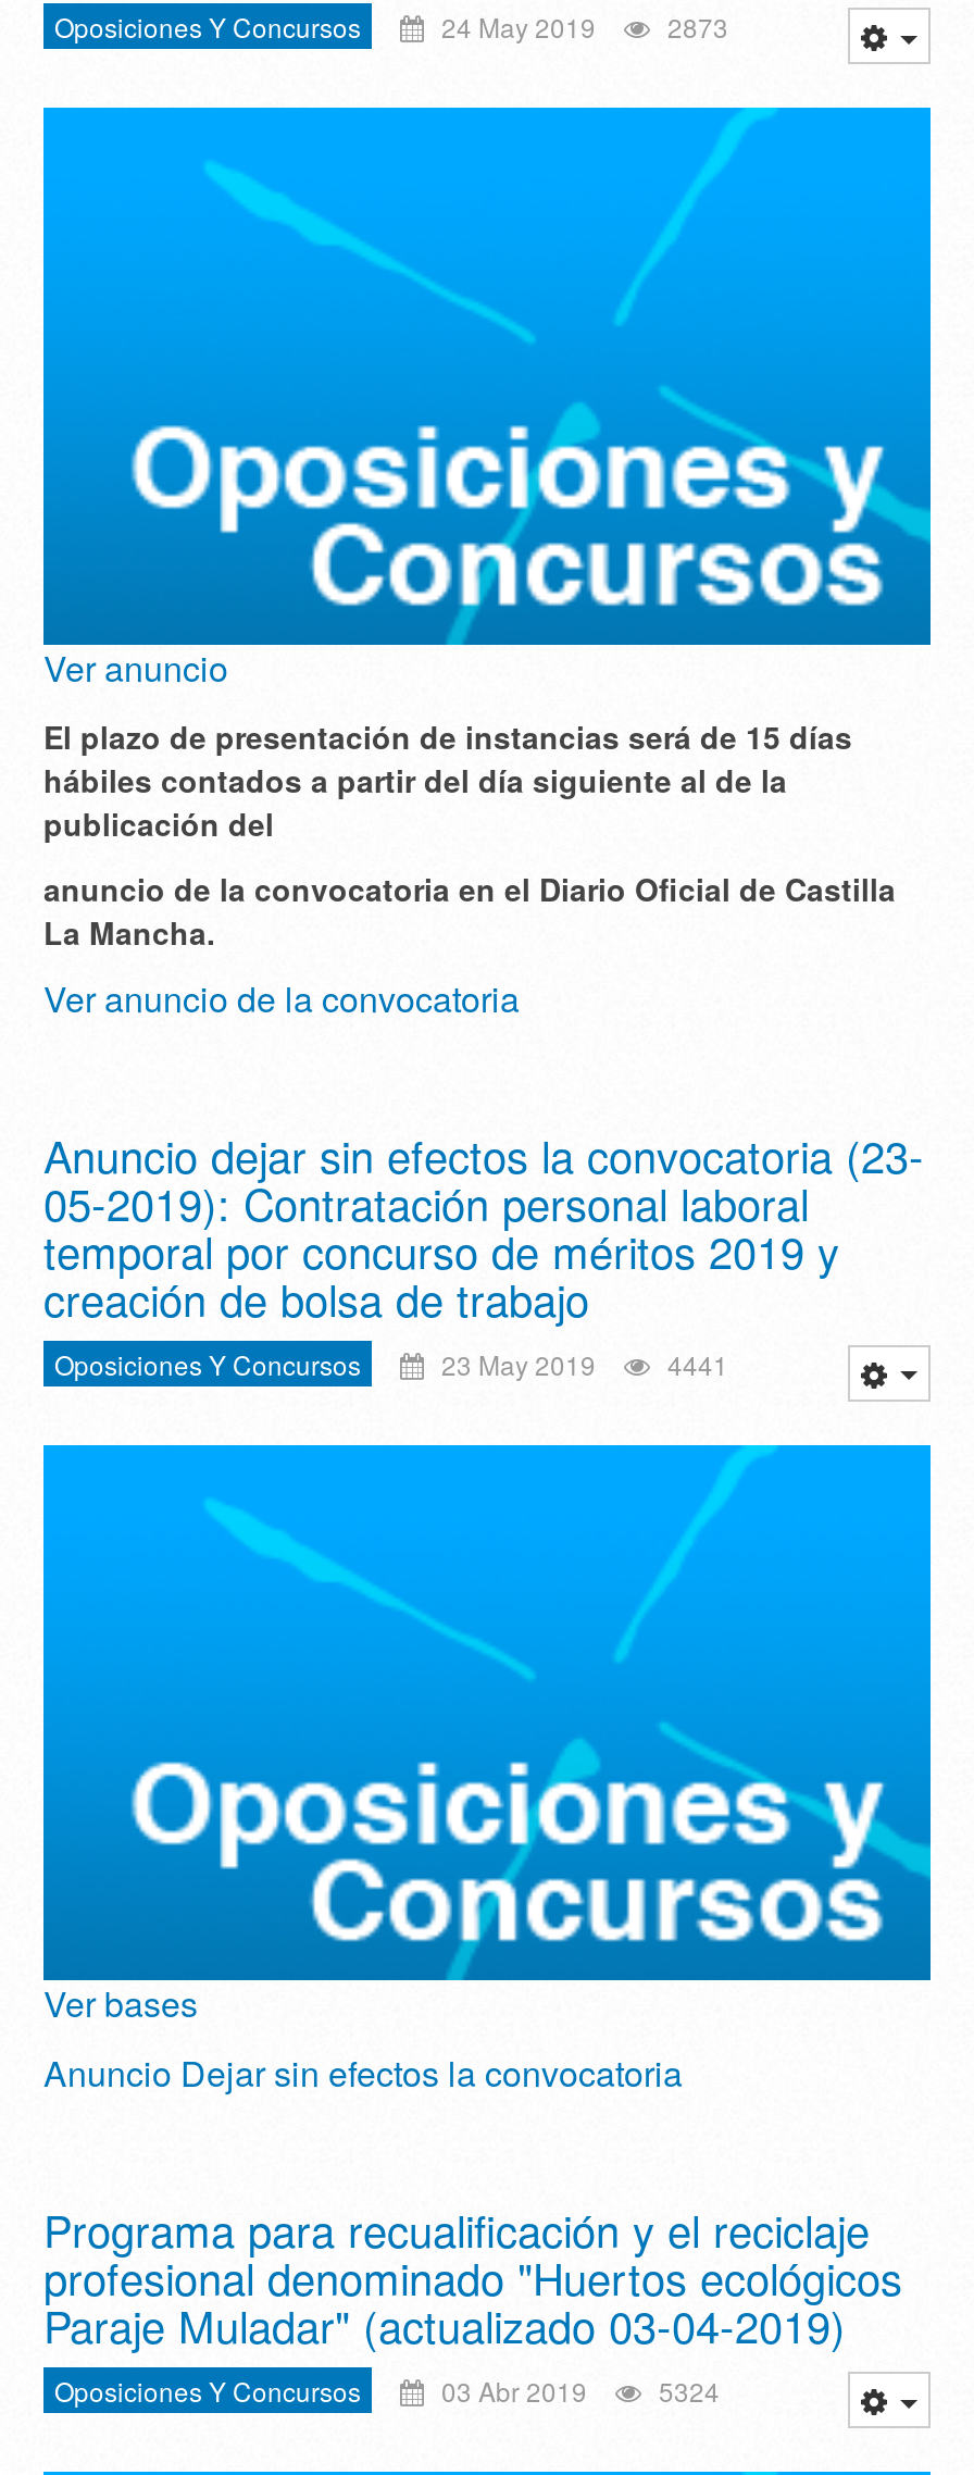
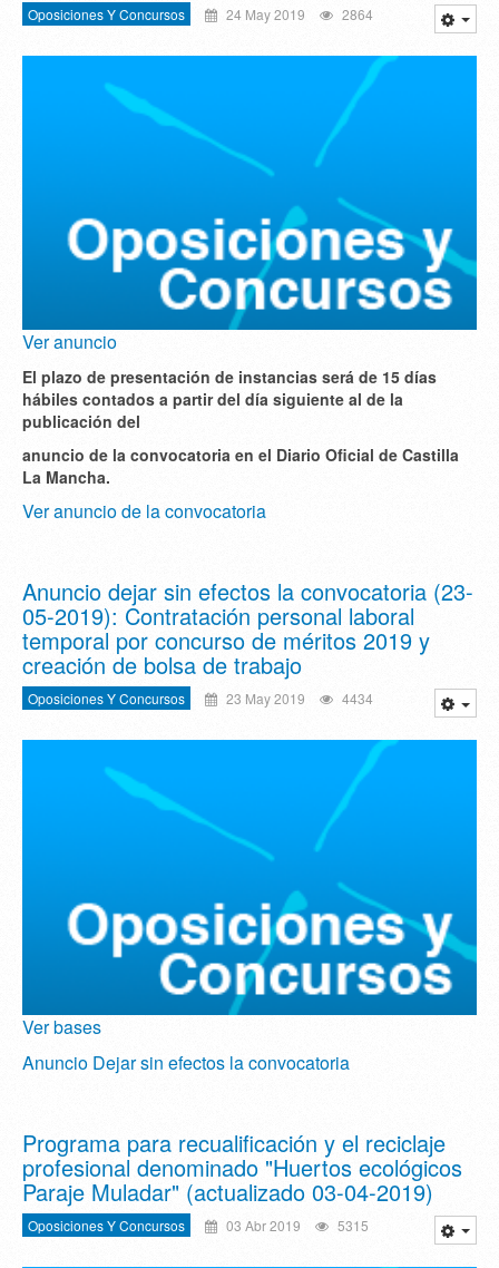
- Oposiciones Y Concursos 24 May 2019 2873
+ Oposiciones Y Concursos 24 May 2019 2864

- Oposiciones Y Concursos 23 May 2019 4441
+ Oposiciones Y Concursos 23 May 2019 4434

- Oposiciones Y Concursos 03 Abr 2019 5324
+ Oposiciones Y Concursos 03 Abr 2019 5315
